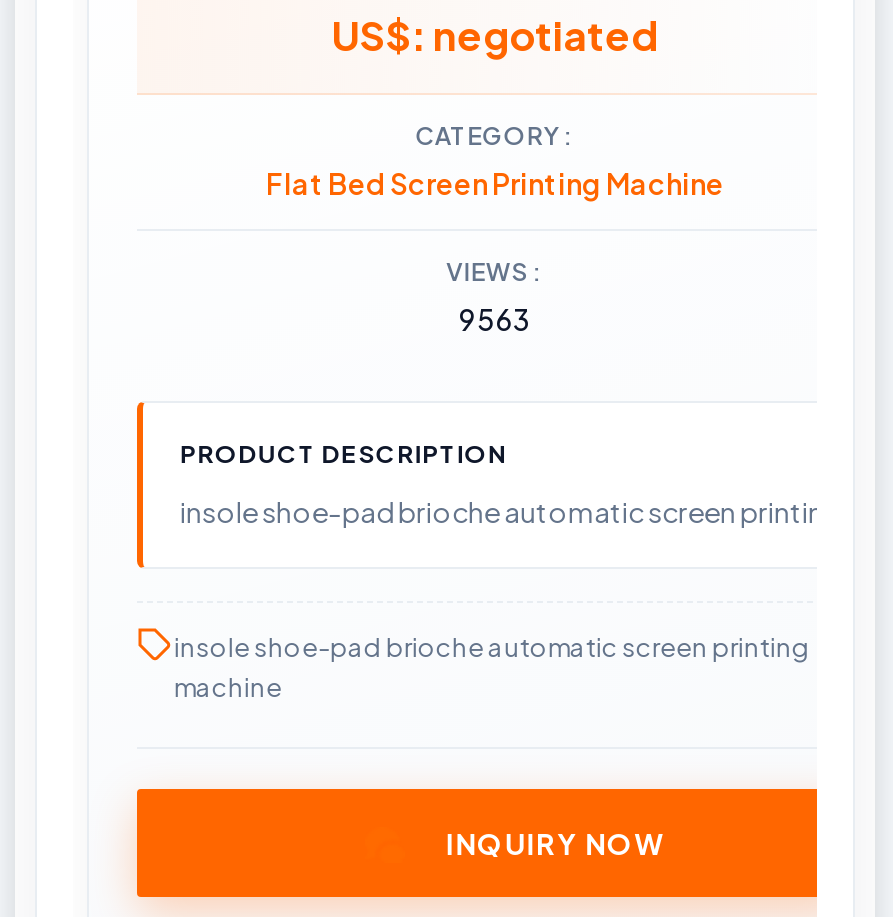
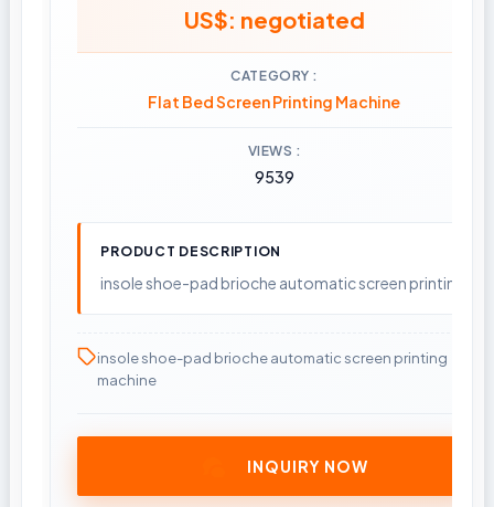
- 9563
+ 9539
